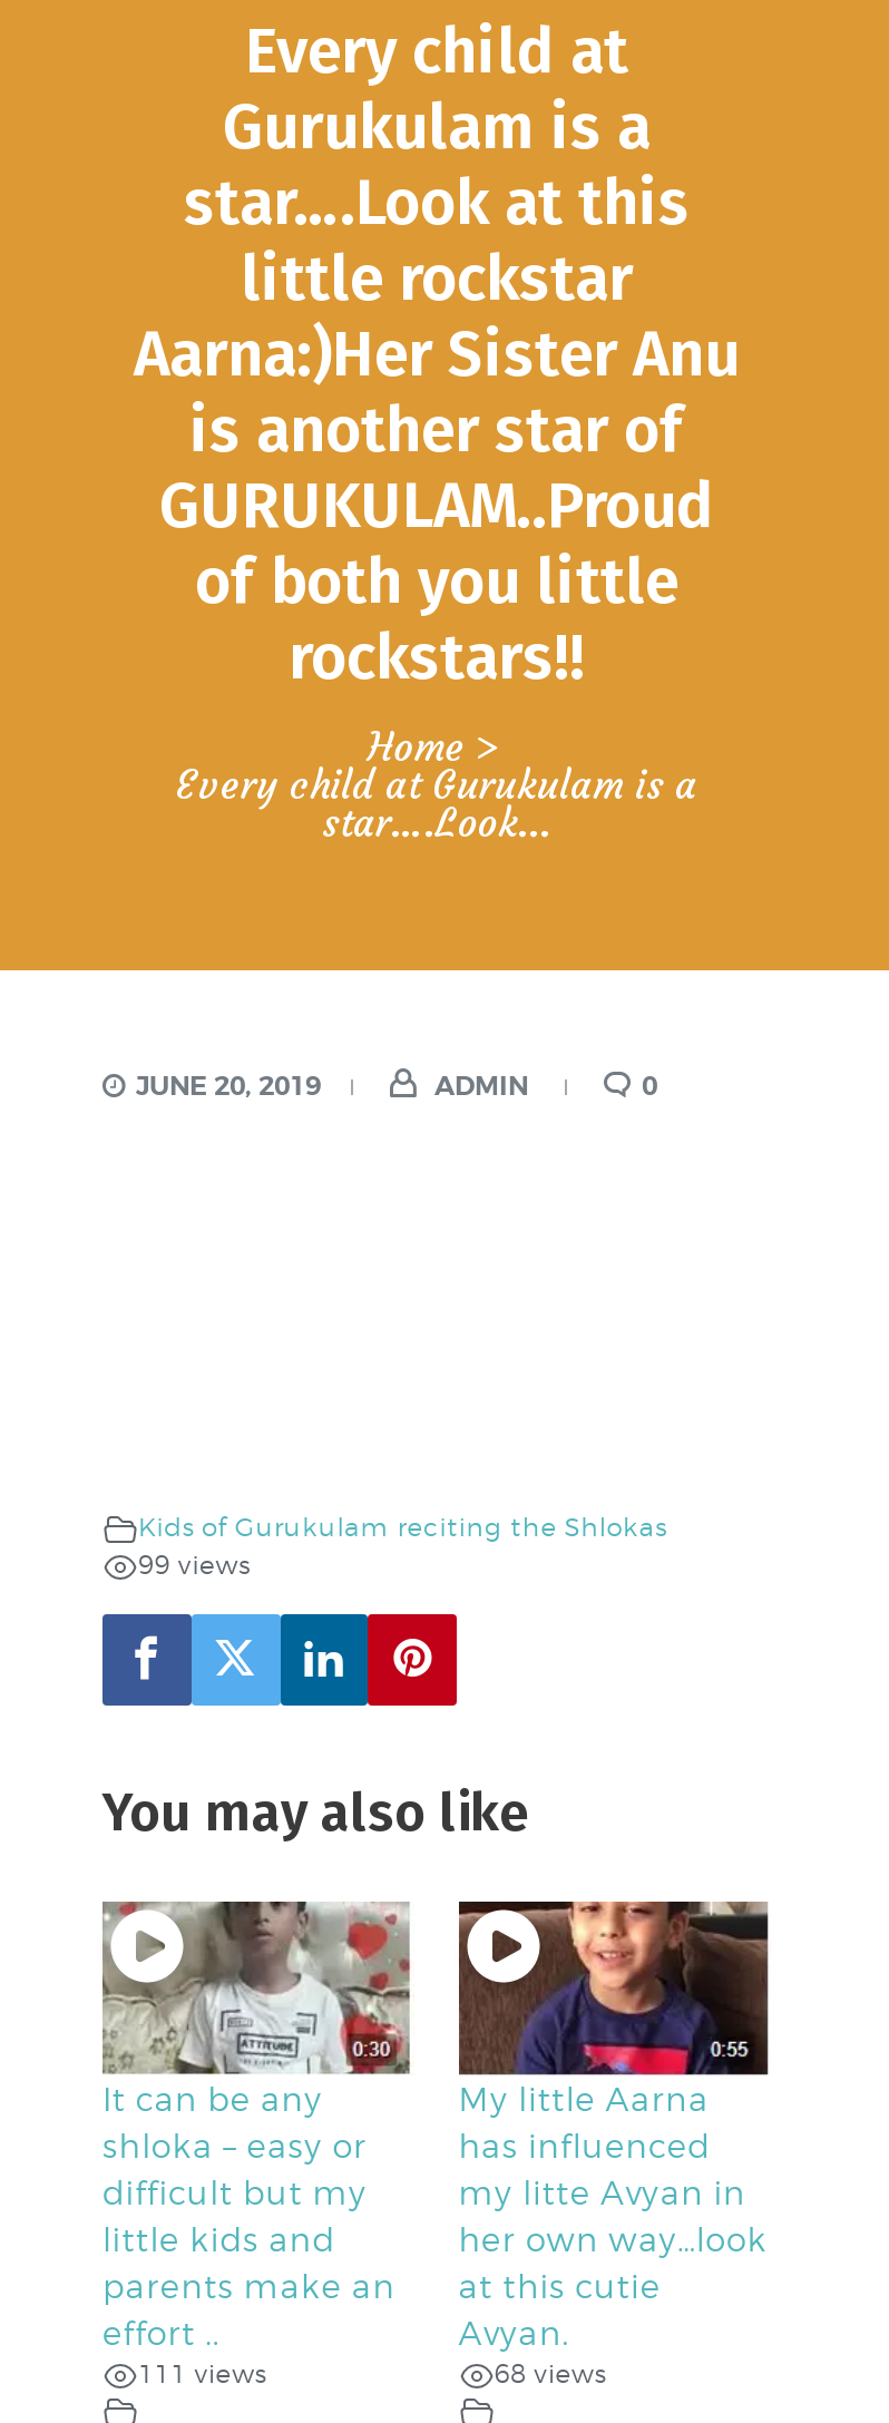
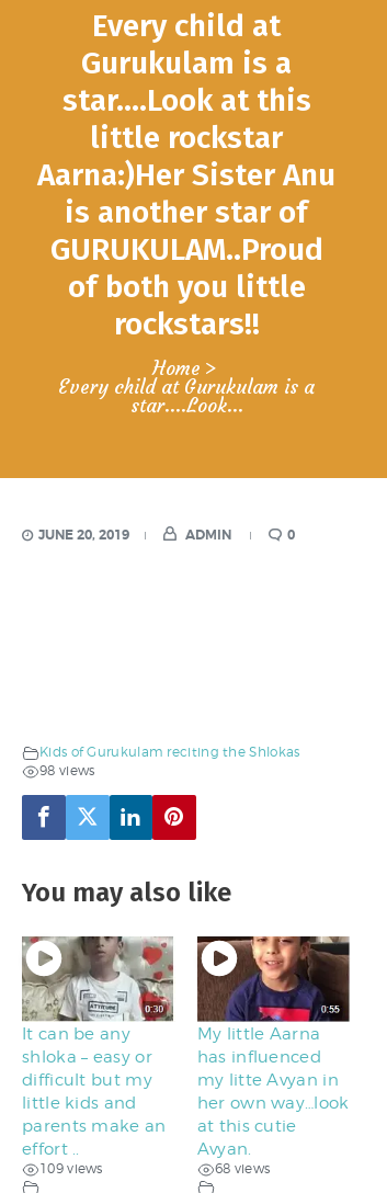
- 99 views
+ 98 views

- 111 views
+ 109 views
